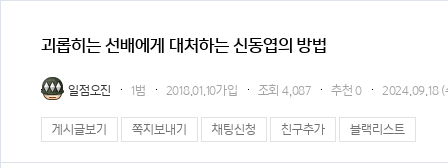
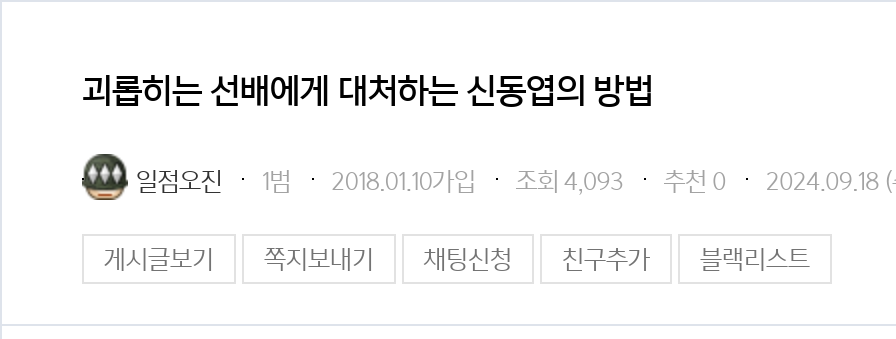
- 조회 4,087
+ 조회 4,093
